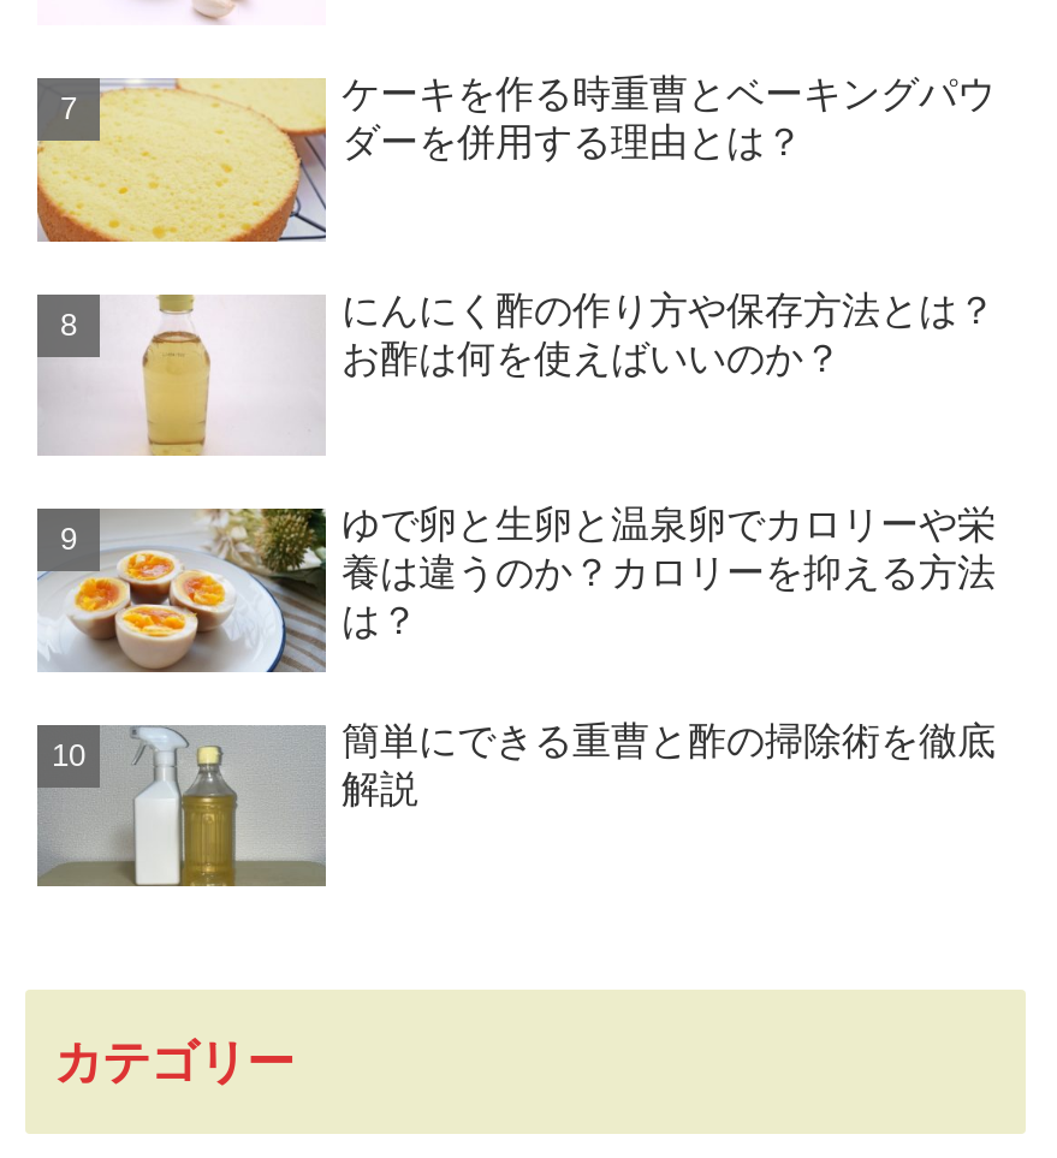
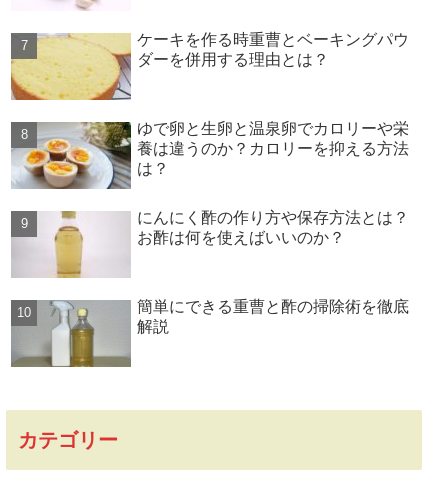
moved down: [image] | にんにく酢の作り方や保存方法とは？ | お酢は何を使えばいいのか？

moved up: [image] | ゆで卵と生卵と温泉卵でカロリーや栄 | 養は違うのか？カロリーを抑える方法 | は？
